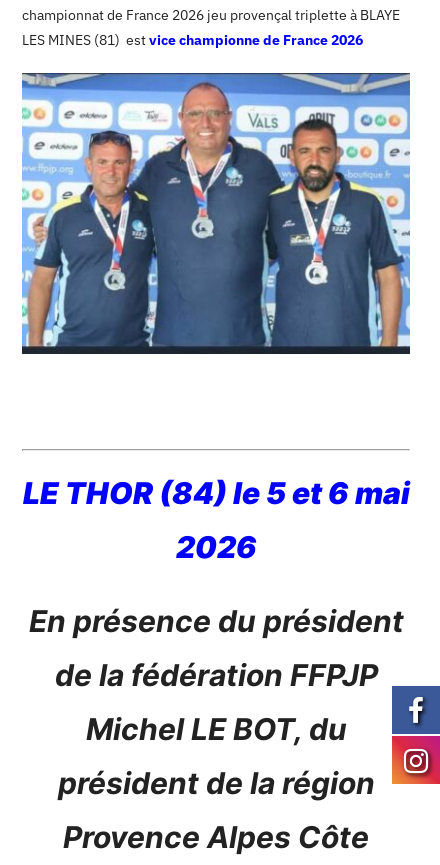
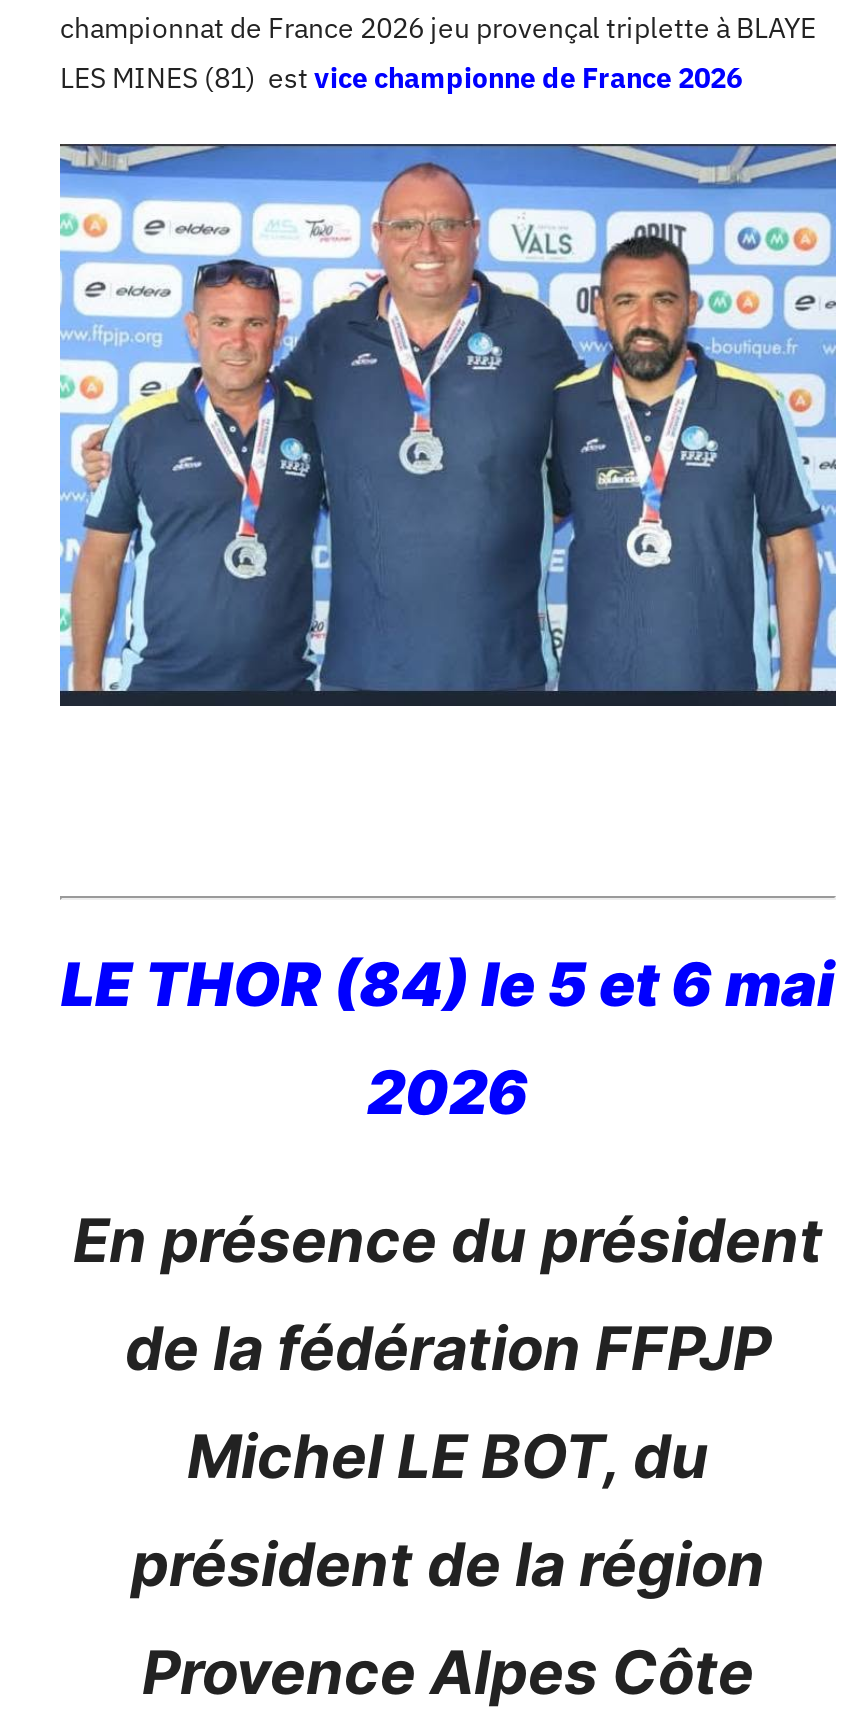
- [image]
